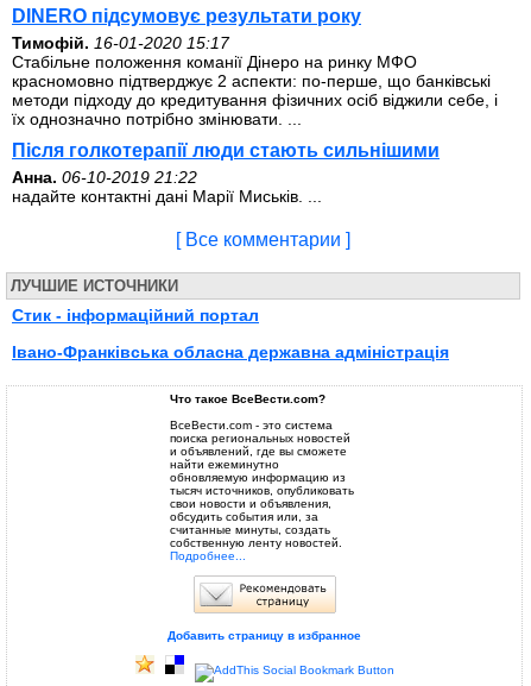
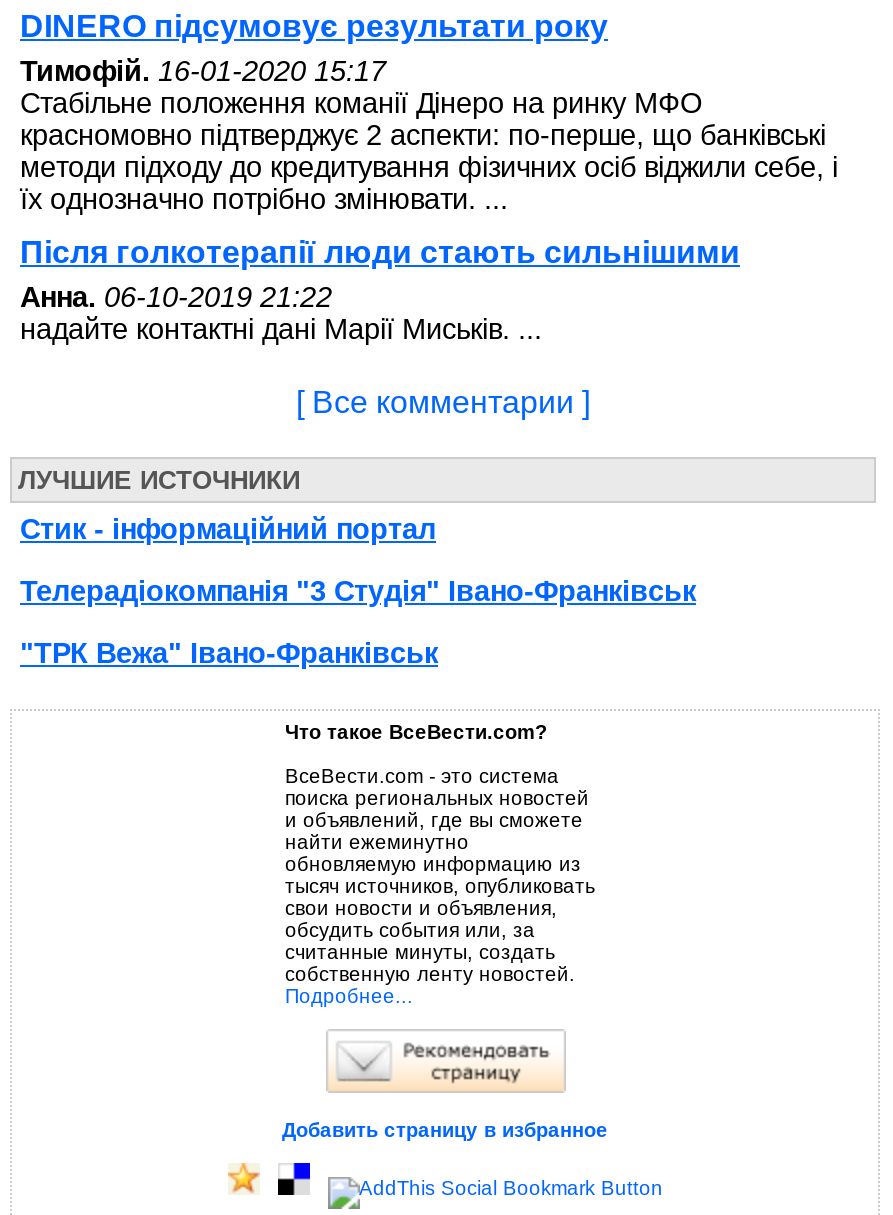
- Івано-Франківська обласна державна адміністрація
+ Телерадіокомпанія "3 Студія" Івано-Франківськ
+ "ТРК Вежа" Івано-Франківськ
